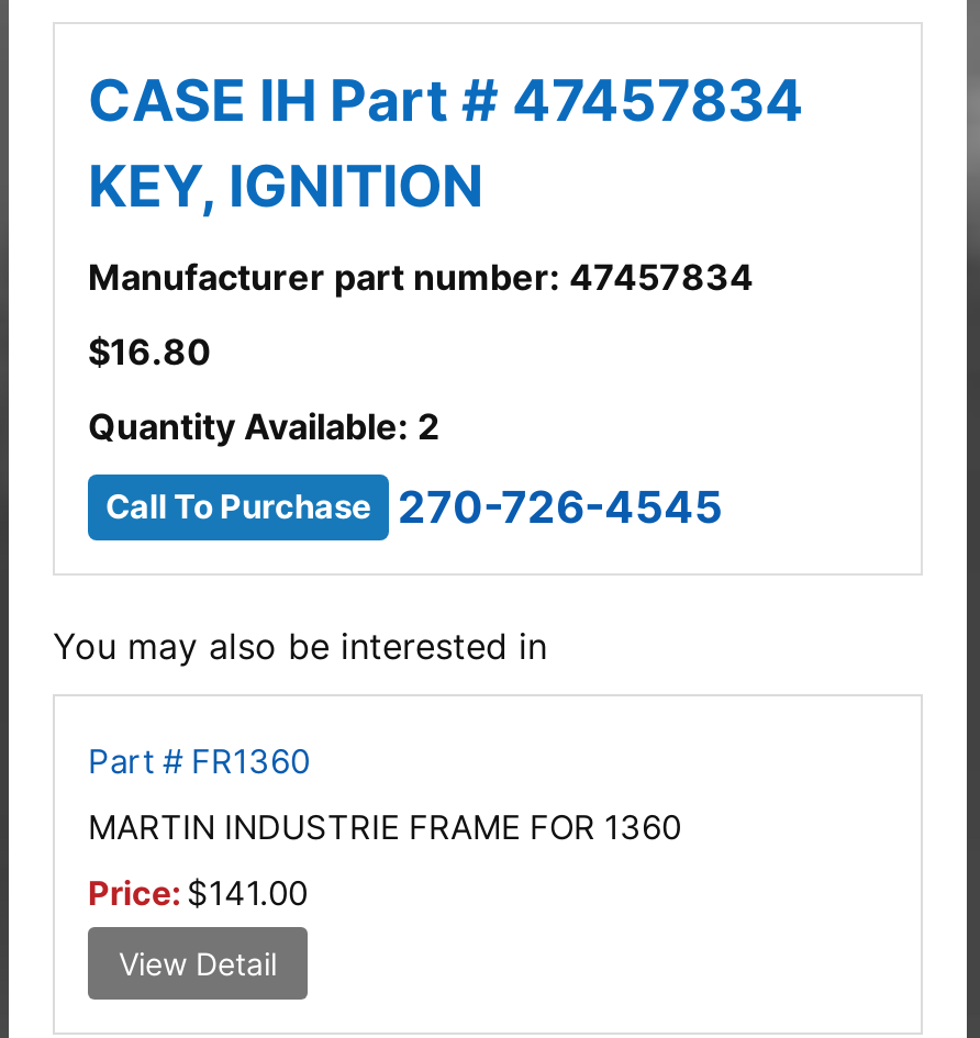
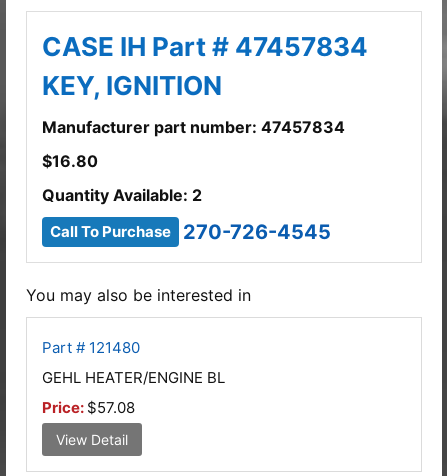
- Part # FR1360
+ Part # 121480

- MARTIN INDUSTRIE FRAME FOR 1360
+ GEHL HEATER/ENGINE BL

- Price: $141.00
+ Price: $57.08
